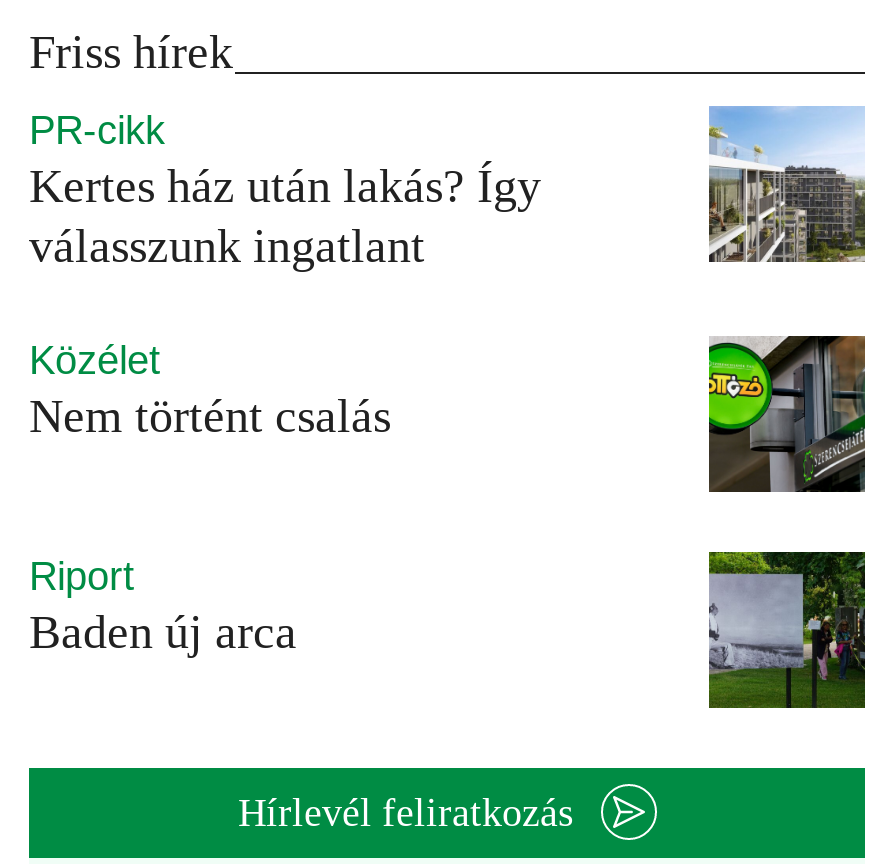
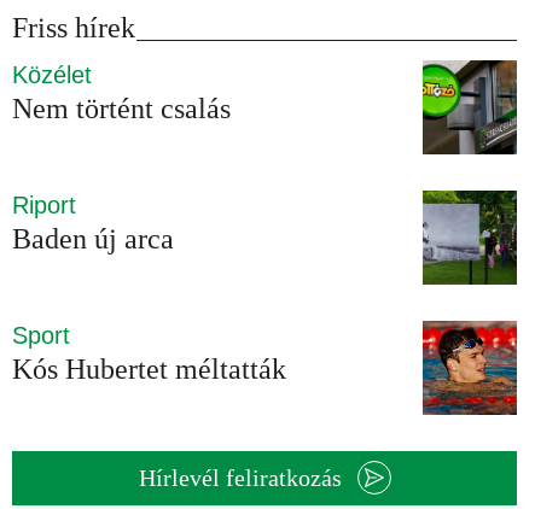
- PR-cikk
- Kertes ház után lakás? Így
- válasszunk ingatlant

- [image]

moved up: Közélet | Nem történt csalás | Riport | Baden új arca

+ Sport
+ Kós Hubertet méltatták

+ [image]
